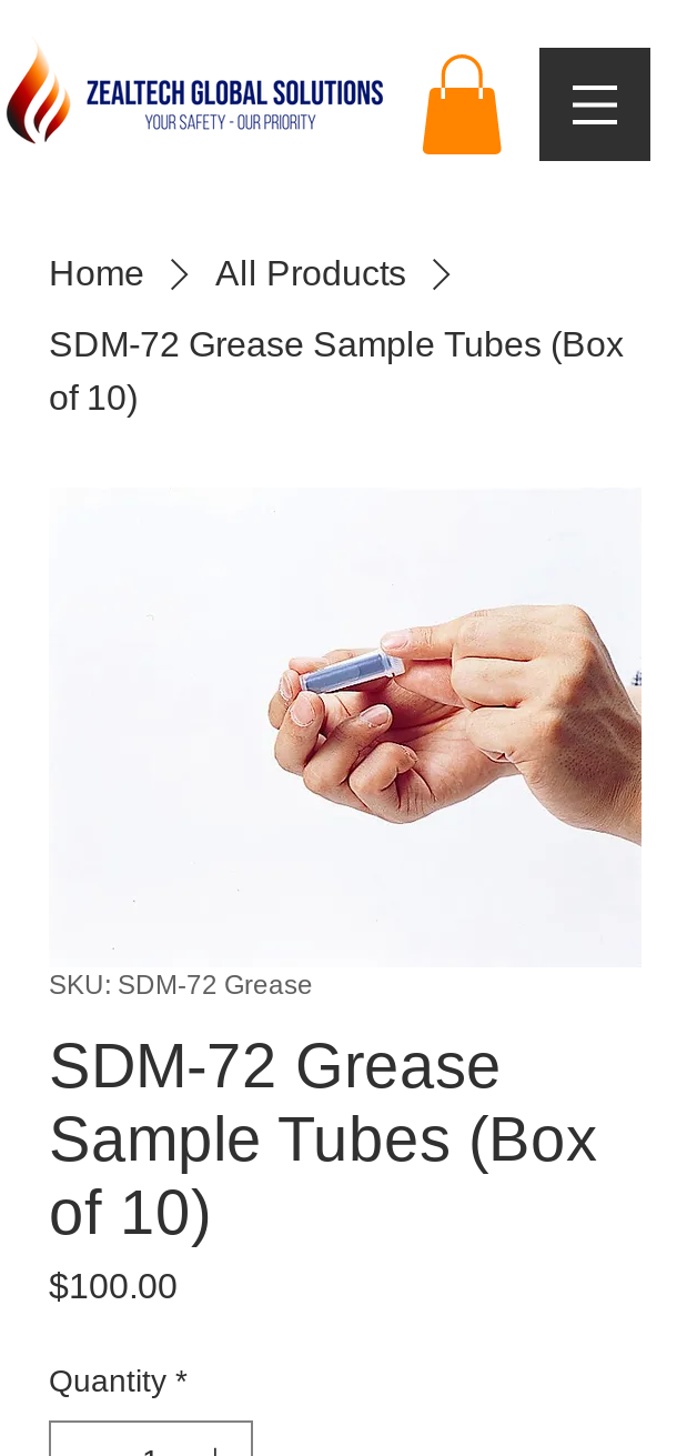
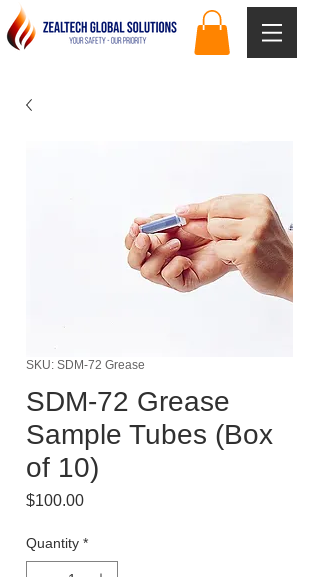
- Home
- All Products
- SDM-72 Grease Sample Tubes (Box
- of 10)
